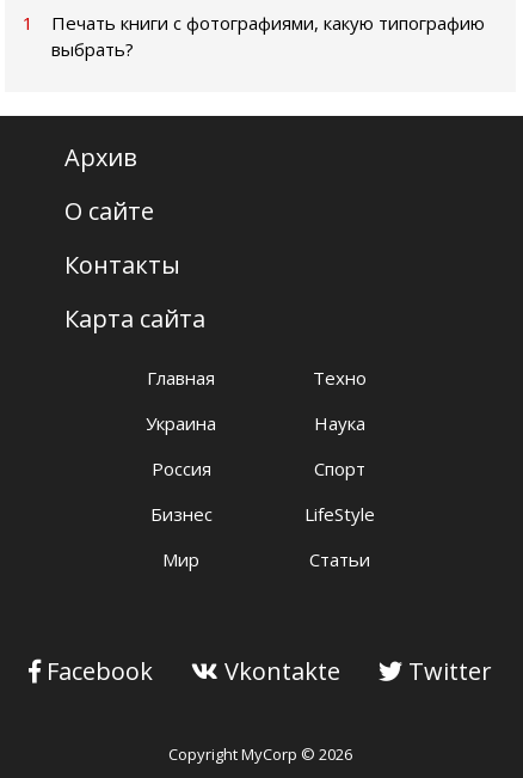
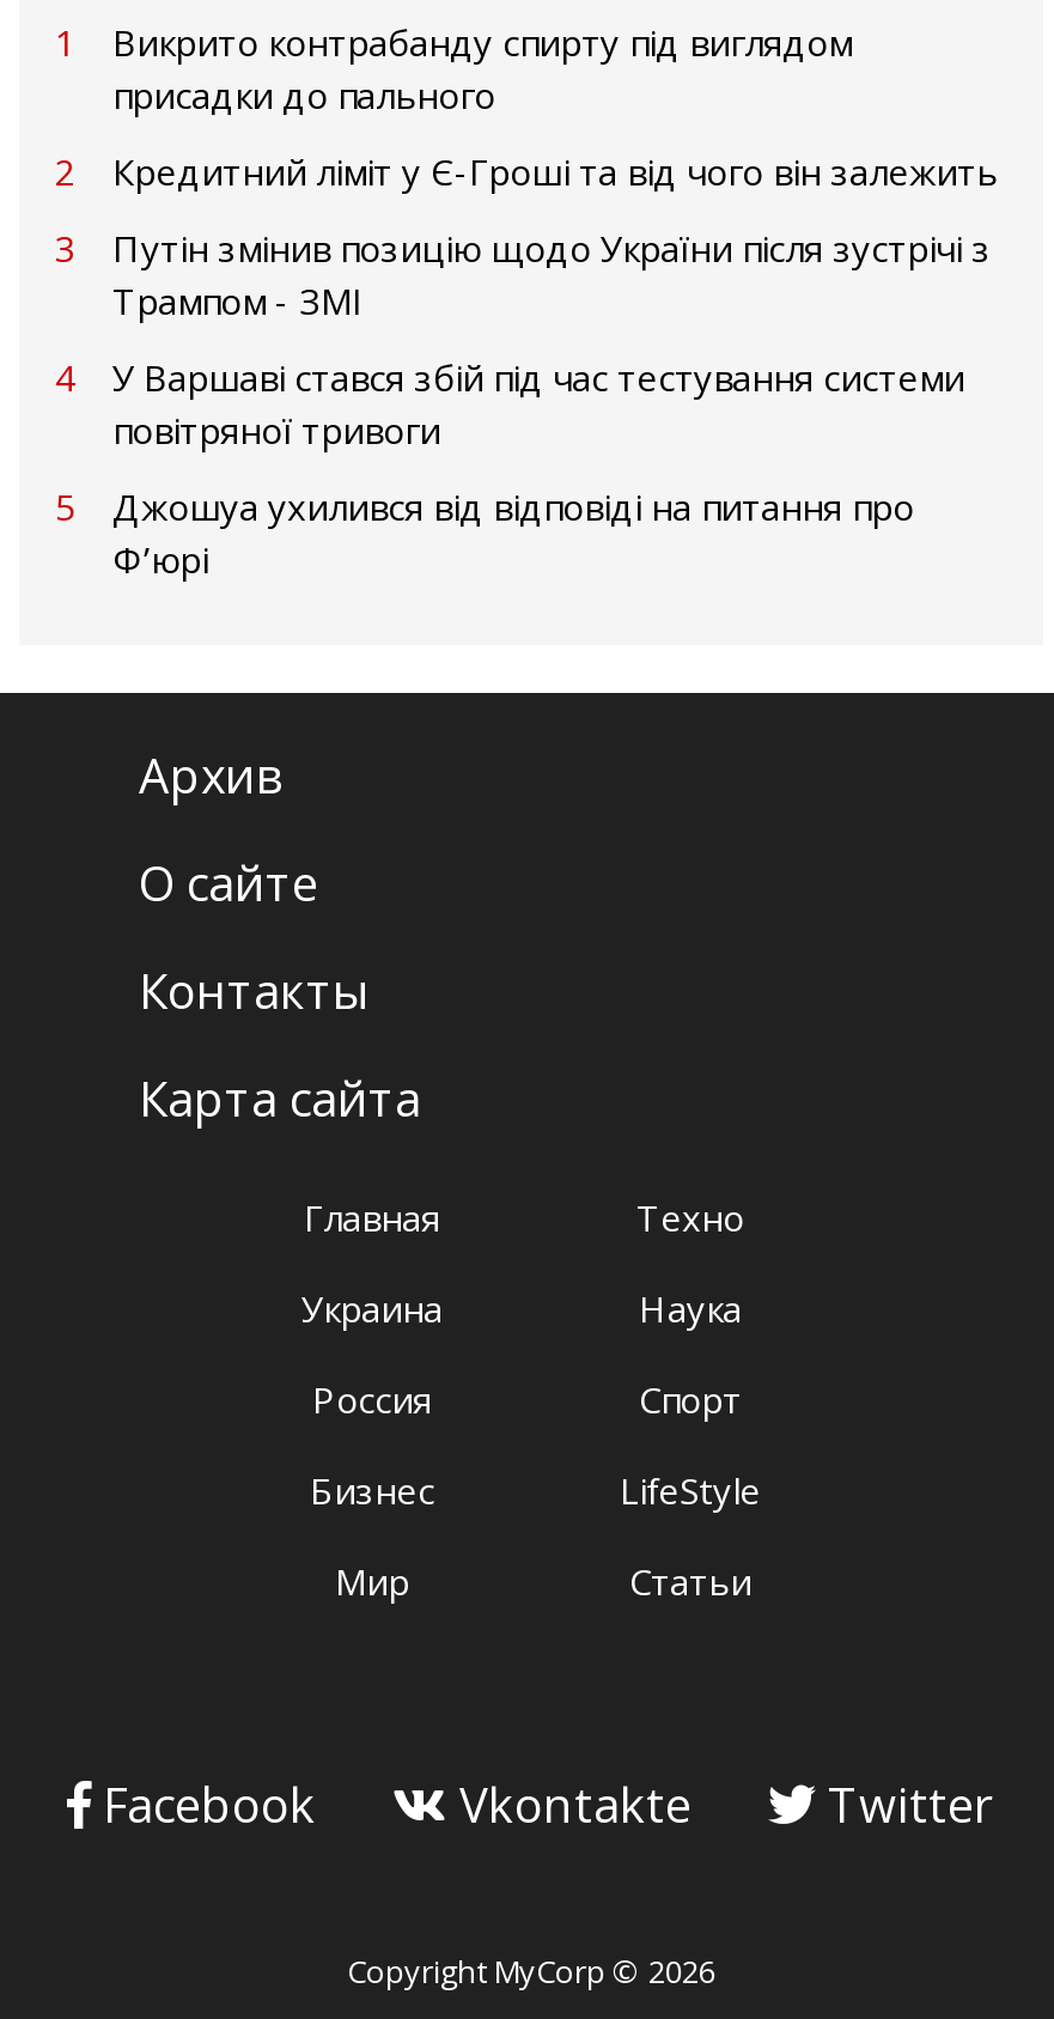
- Печать книги с фотографиями, какую типографию
- выбрать?
+ Викрито контрабанду спирту під виглядом
+ присадки до пального
+ 2
+ Кредитний ліміт у Є-Грошi та від чого він залежить
+ 3
+ Путін змінив позицію щодо України після зустрічі з
+ Трампом - ЗМІ
+ 4
+ У Варшаві стався збій під час тестування системи
+ повітряної тривоги
+ 5
+ Джошуа ухилився від відповіді на питання про
+ Ф’юрі
